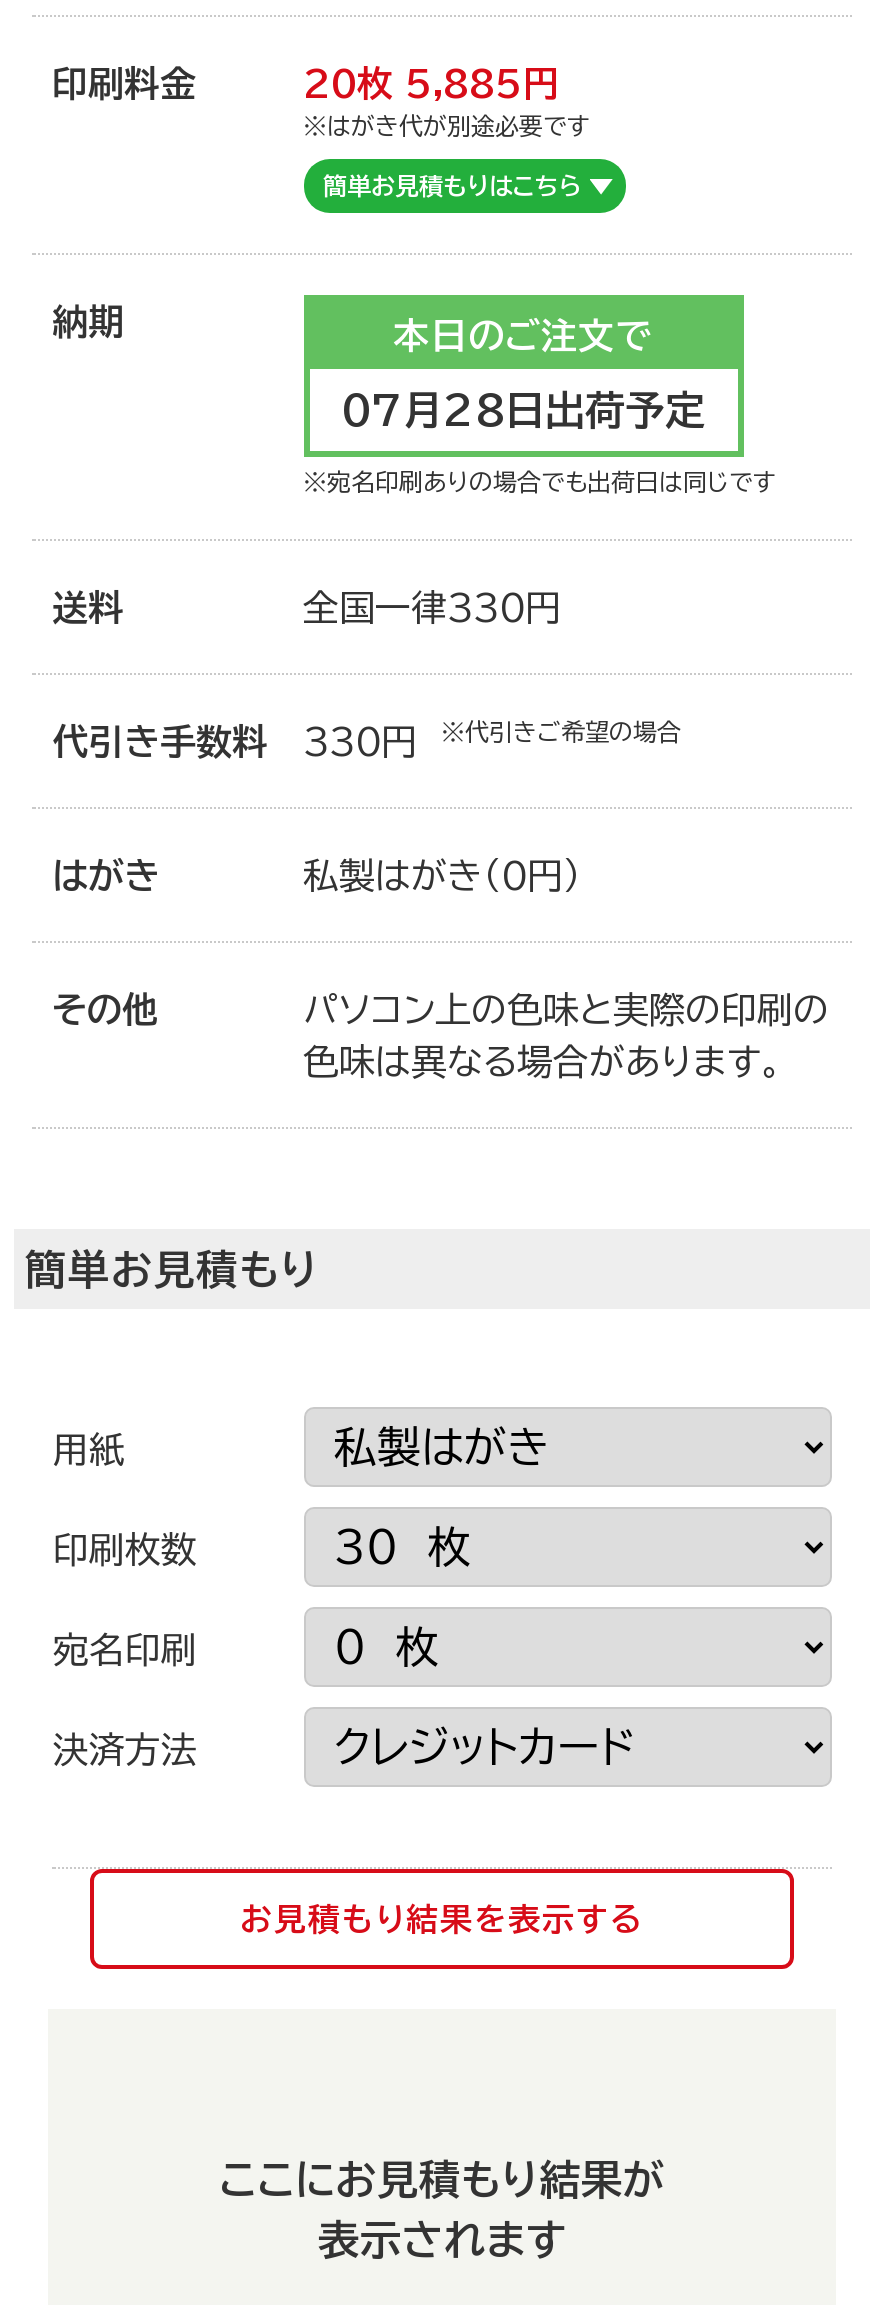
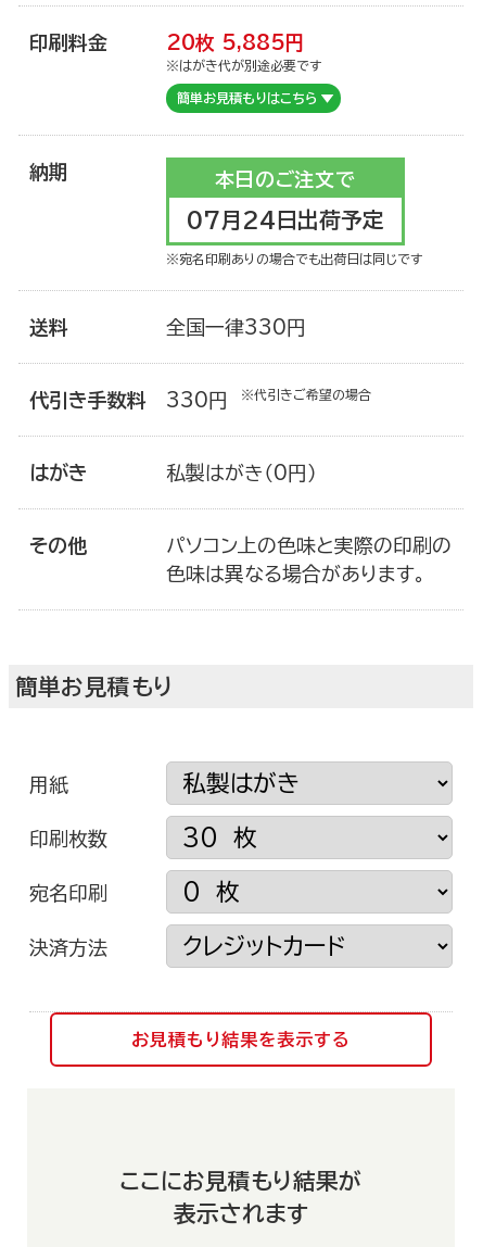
- 07月28日出荷予定
+ 07月24日出荷予定
